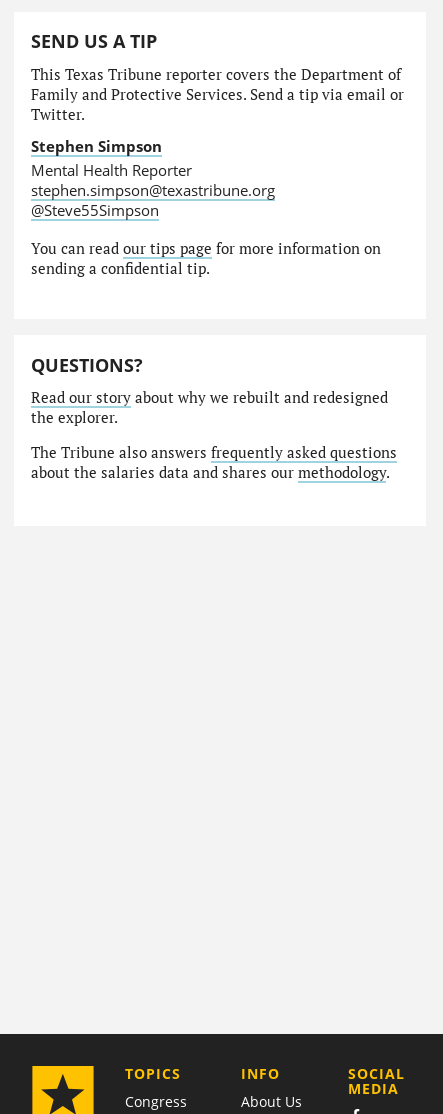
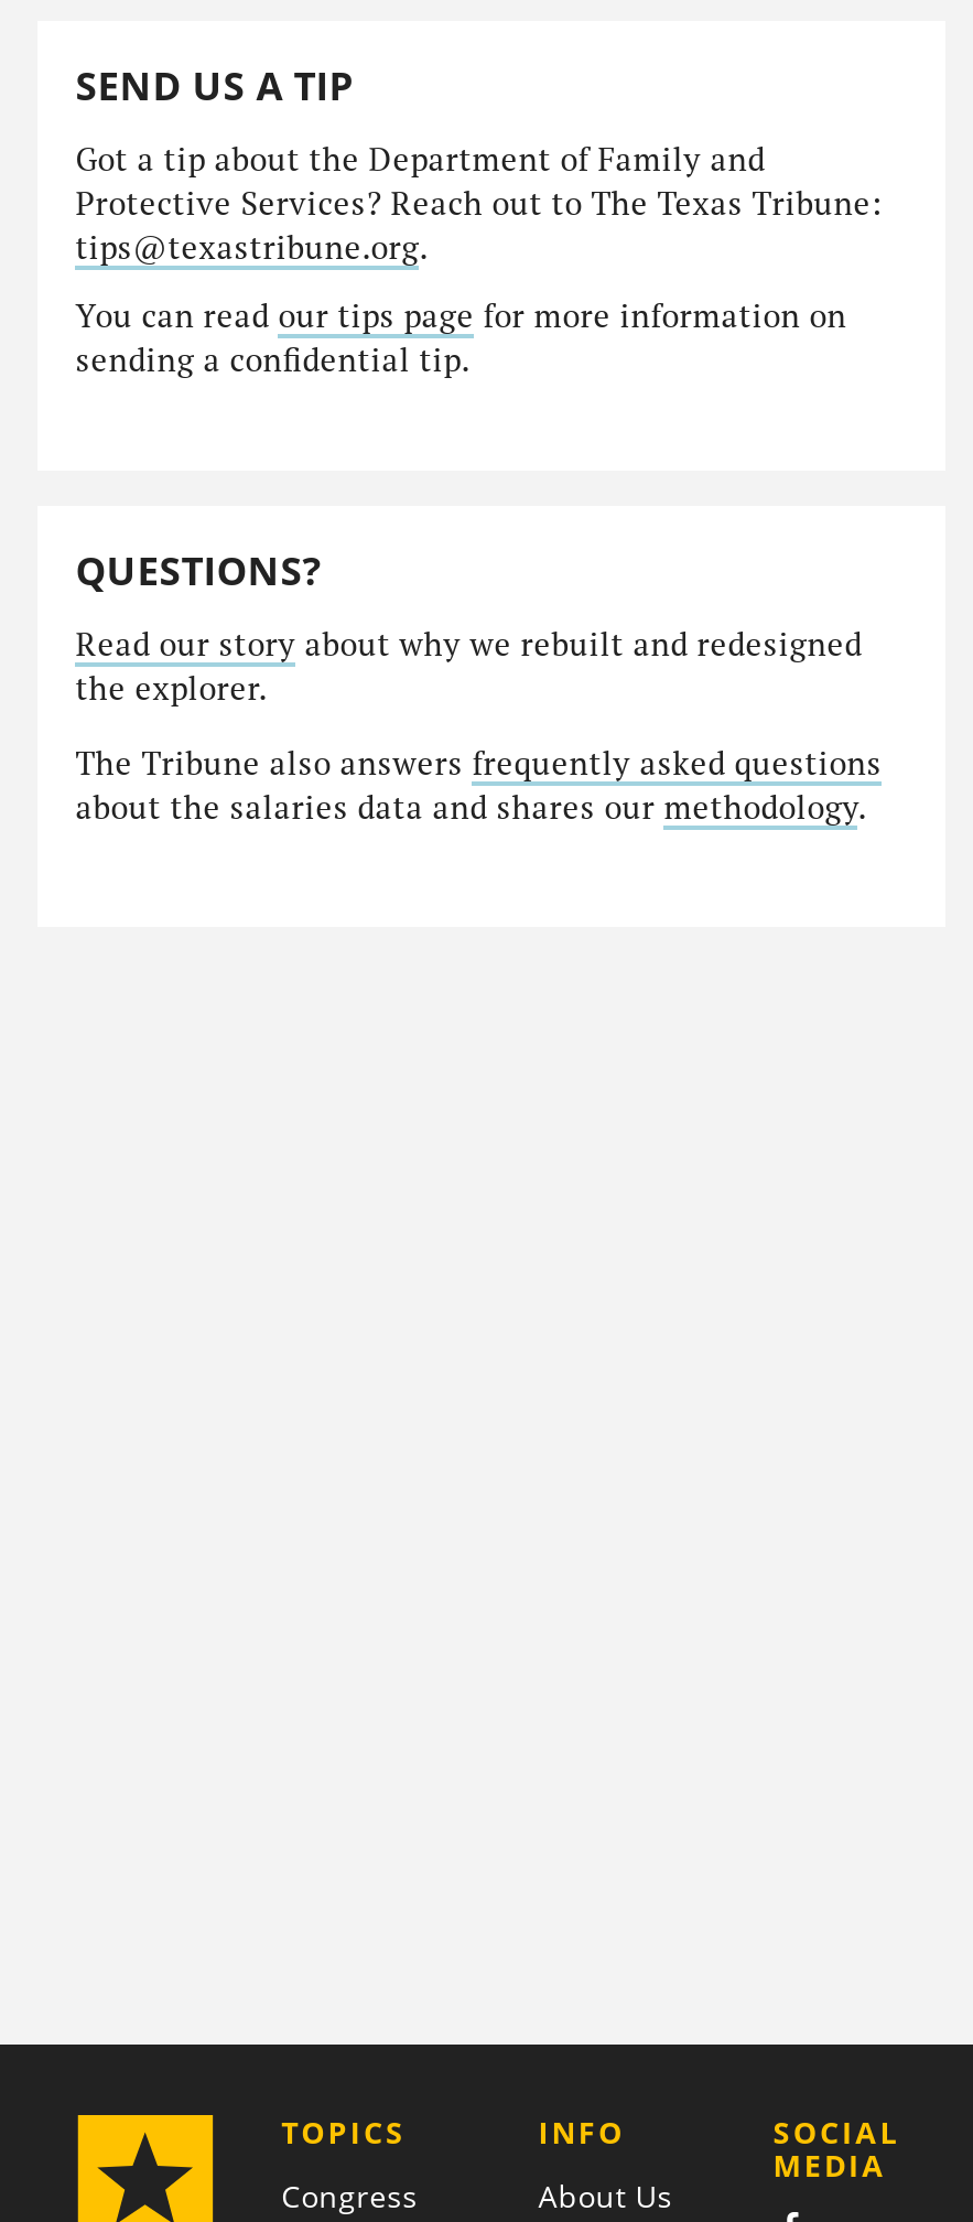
- This Texas Tribune reporter covers the Department of
- Family and Protective Services. Send a tip via email or
- Twitter.
- Stephen Simpson
- Mental Health Reporter
- stephen.simpson@texastribune.org
- @Steve55Simpson
+ Got a tip about the Department of Family and
+ Protective Services? Reach out to The Texas Tribune:
+ tips@texastribune.org.
